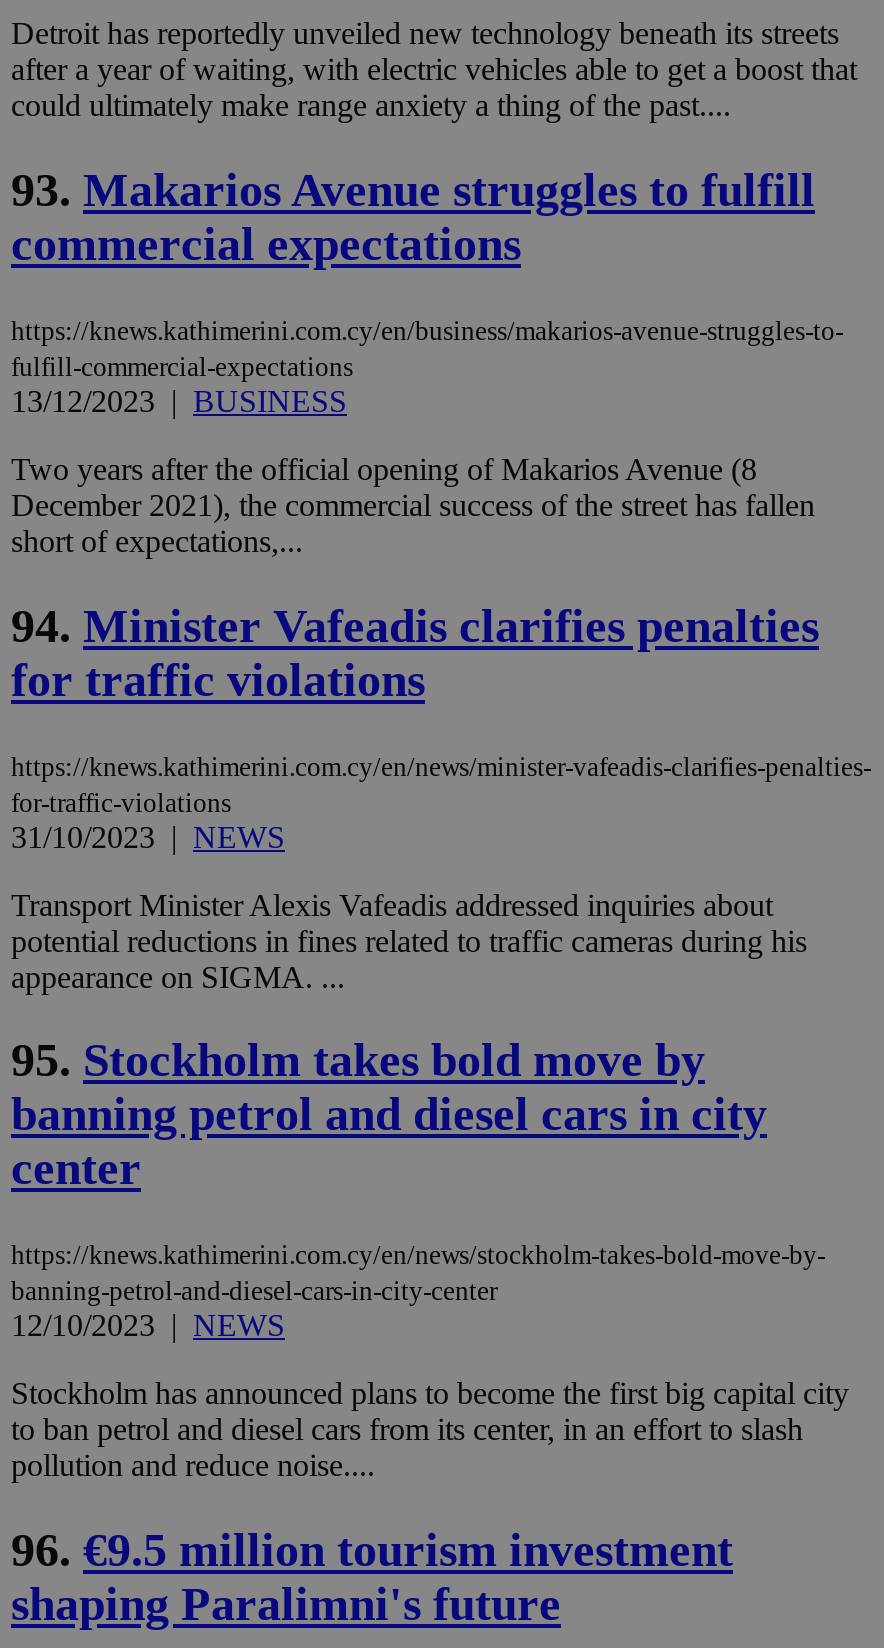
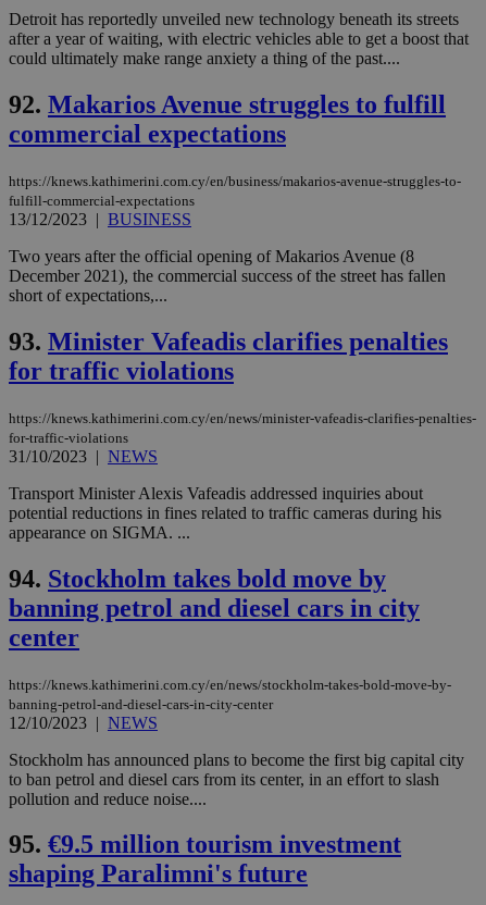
- 93. Makarios Avenue struggles to fulfill
+ 92. Makarios Avenue struggles to fulfill

- 94. Minister Vafeadis clarifies penalties
+ 93. Minister Vafeadis clarifies penalties

- 95. Stockholm takes bold move by
+ 94. Stockholm takes bold move by

- 96. €9.5 million tourism investment
+ 95. €9.5 million tourism investment
